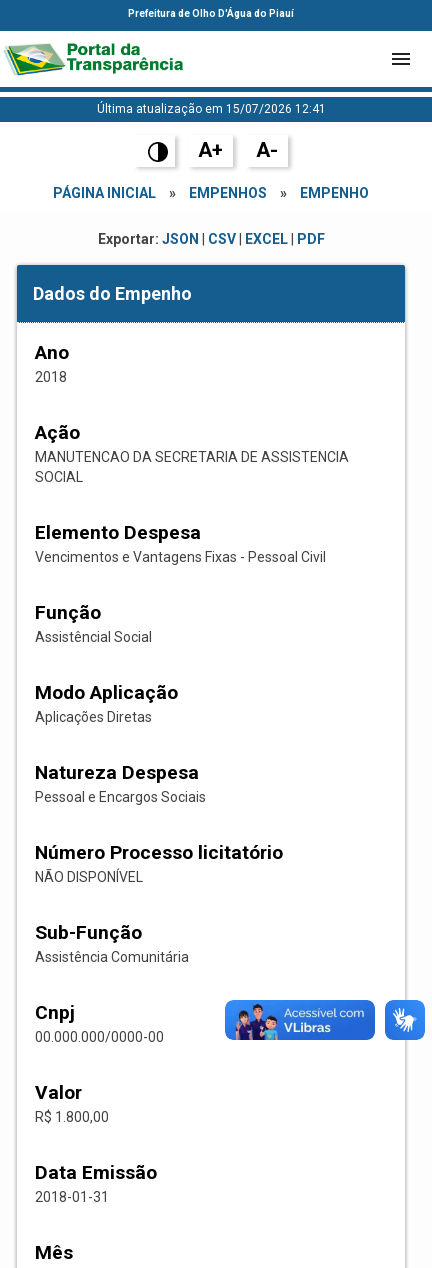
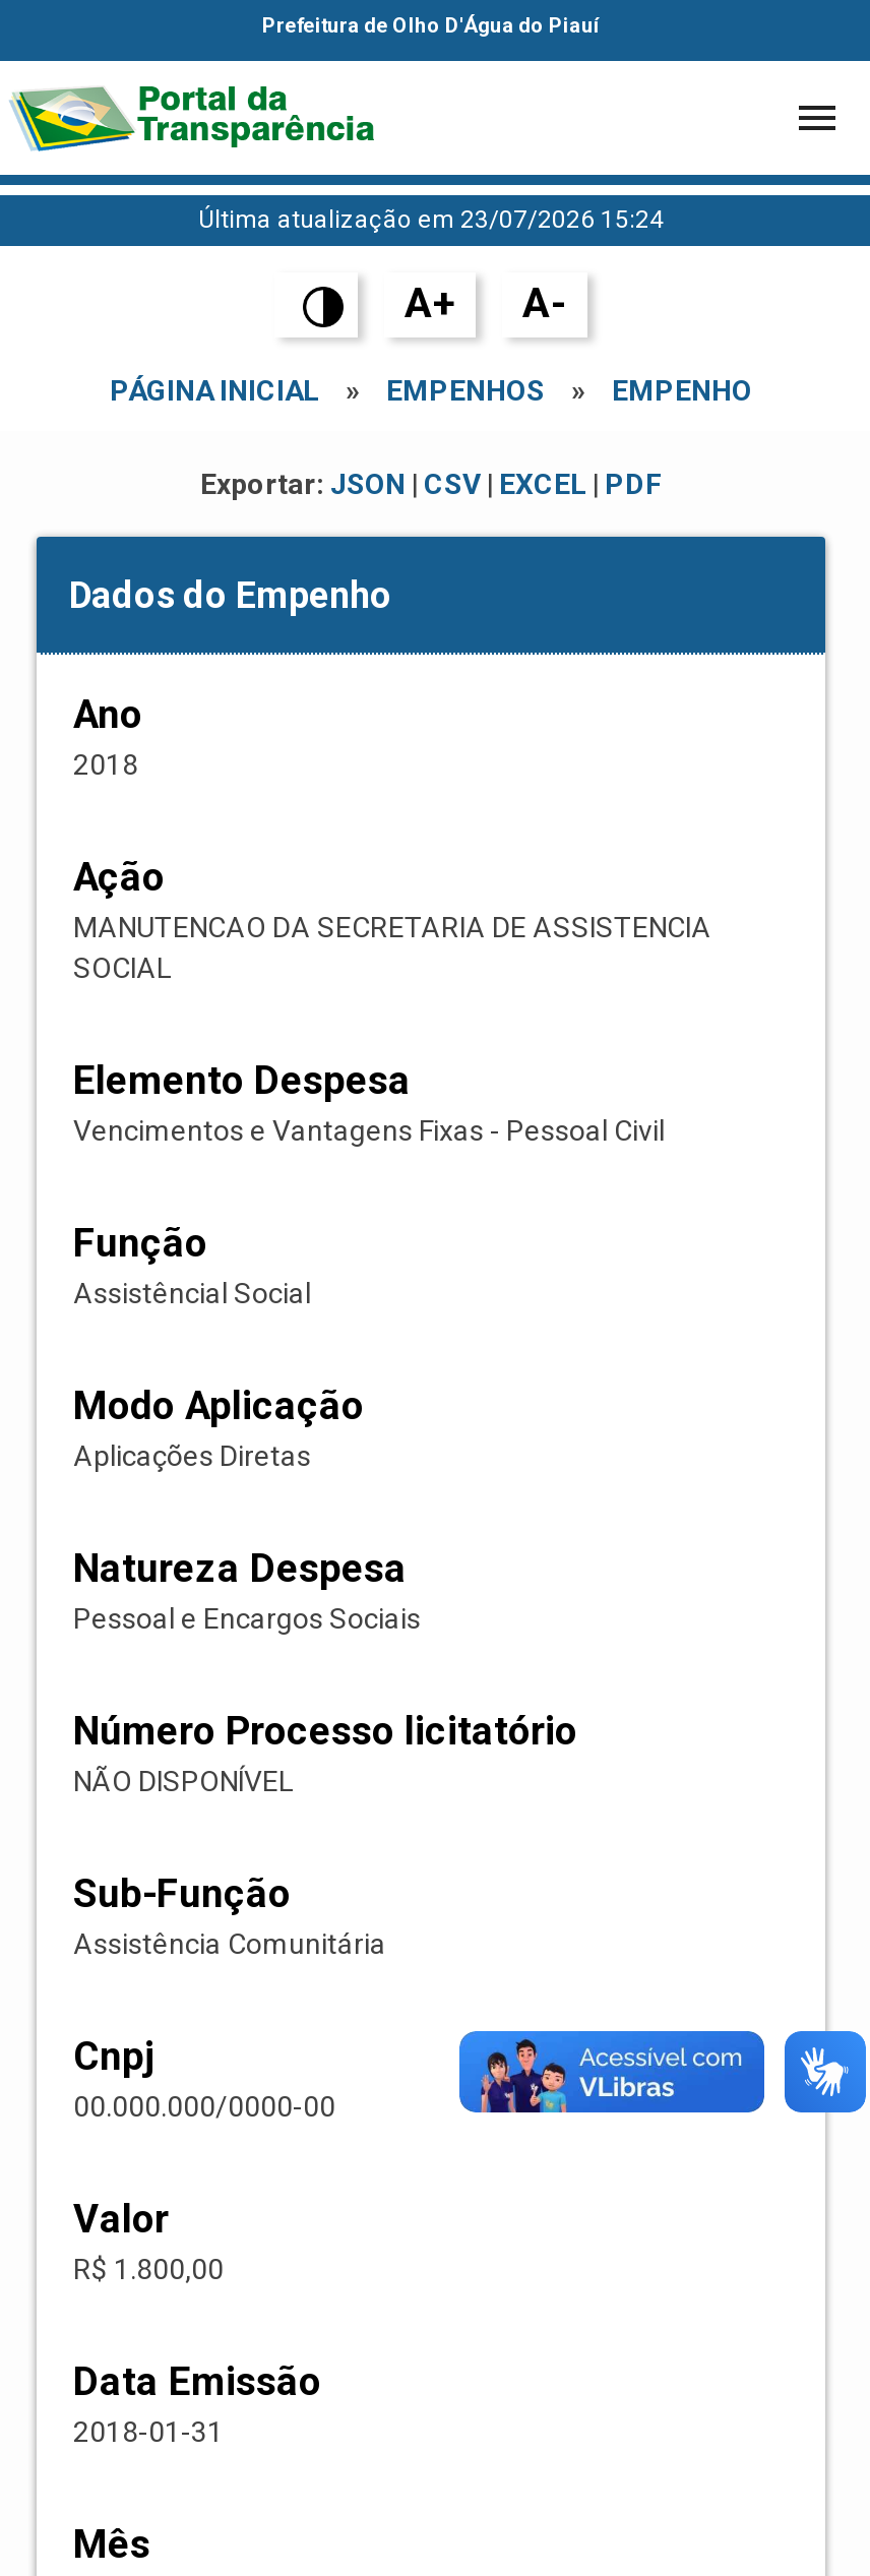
- Última atualização em 15/07/2026 12:41
+ Última atualização em 23/07/2026 15:24
